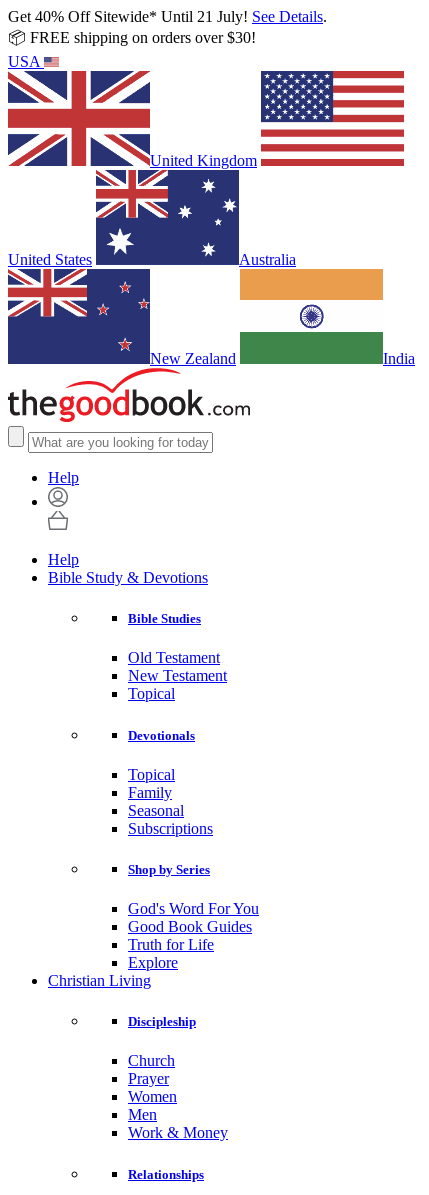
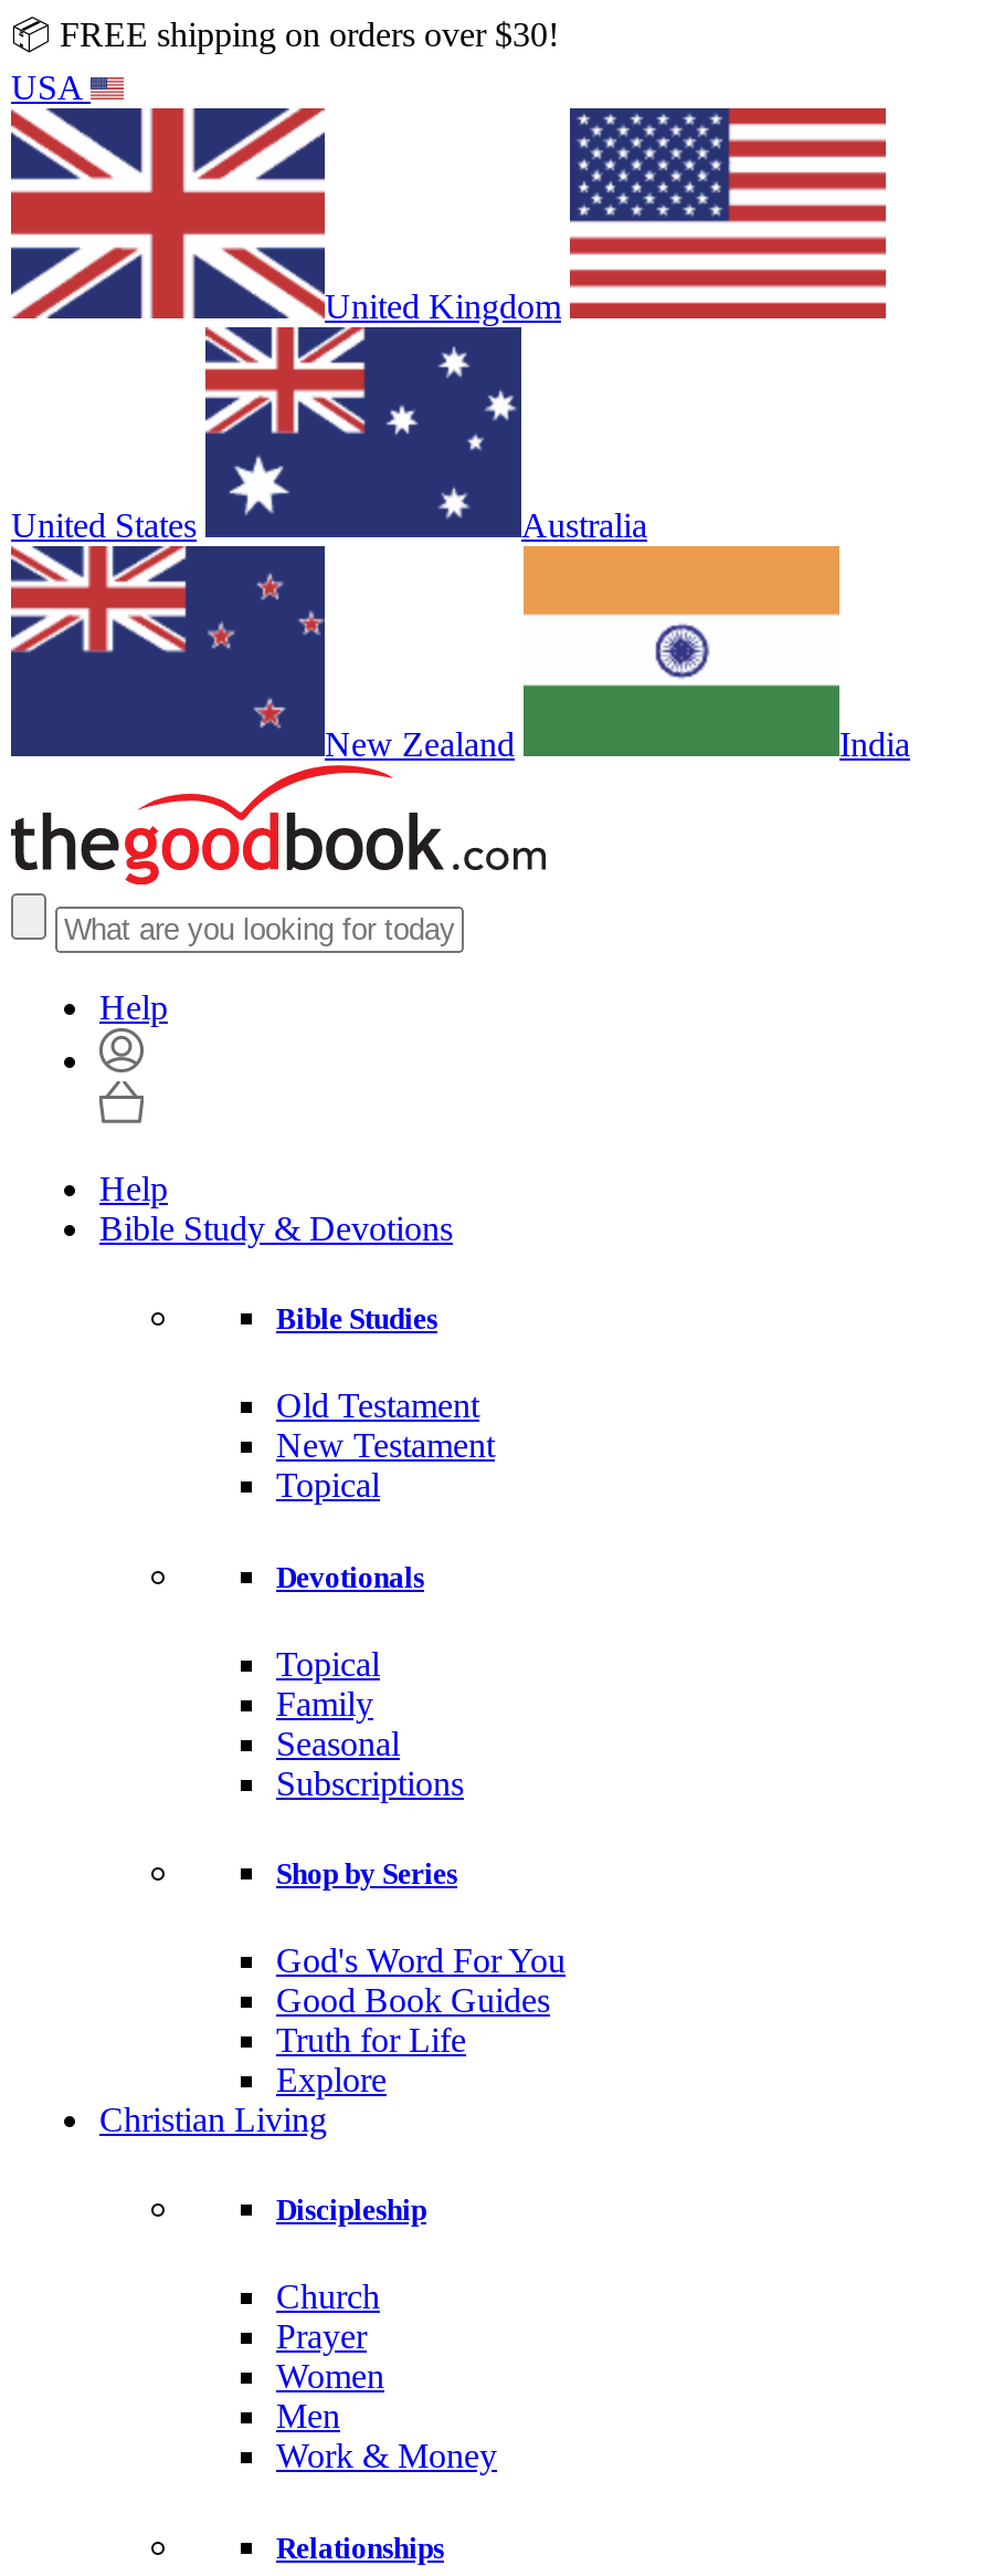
- Get 40% Off Sitewide* Until 21 July! See Details.
